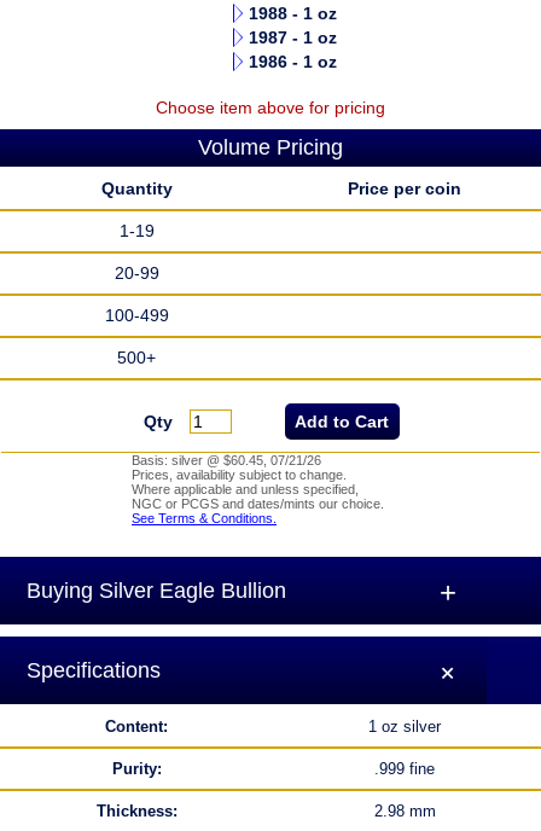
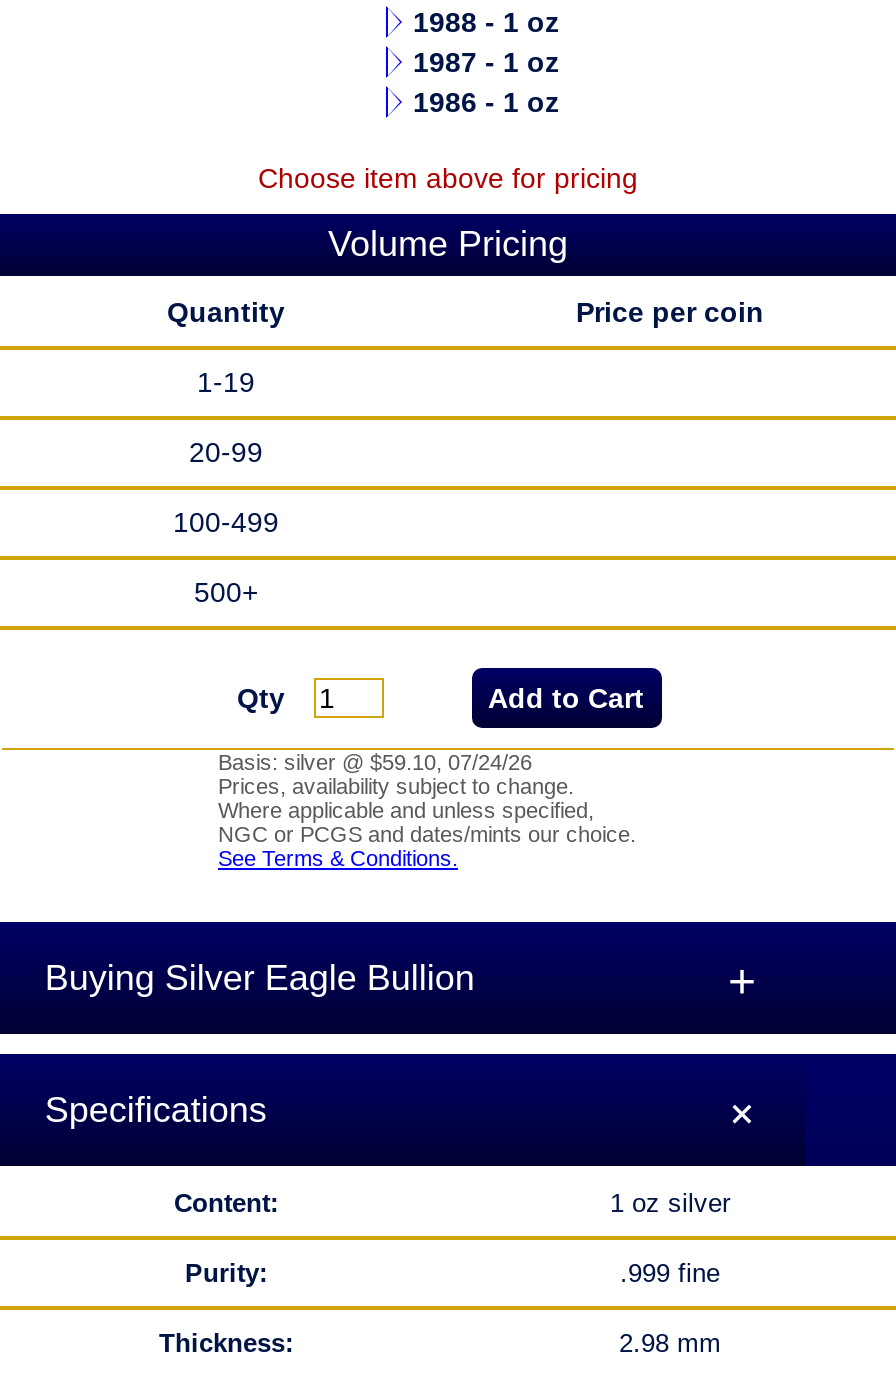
- Basis: silver @ $60.45, 07/21/26
+ Basis: silver @ $59.10, 07/24/26
